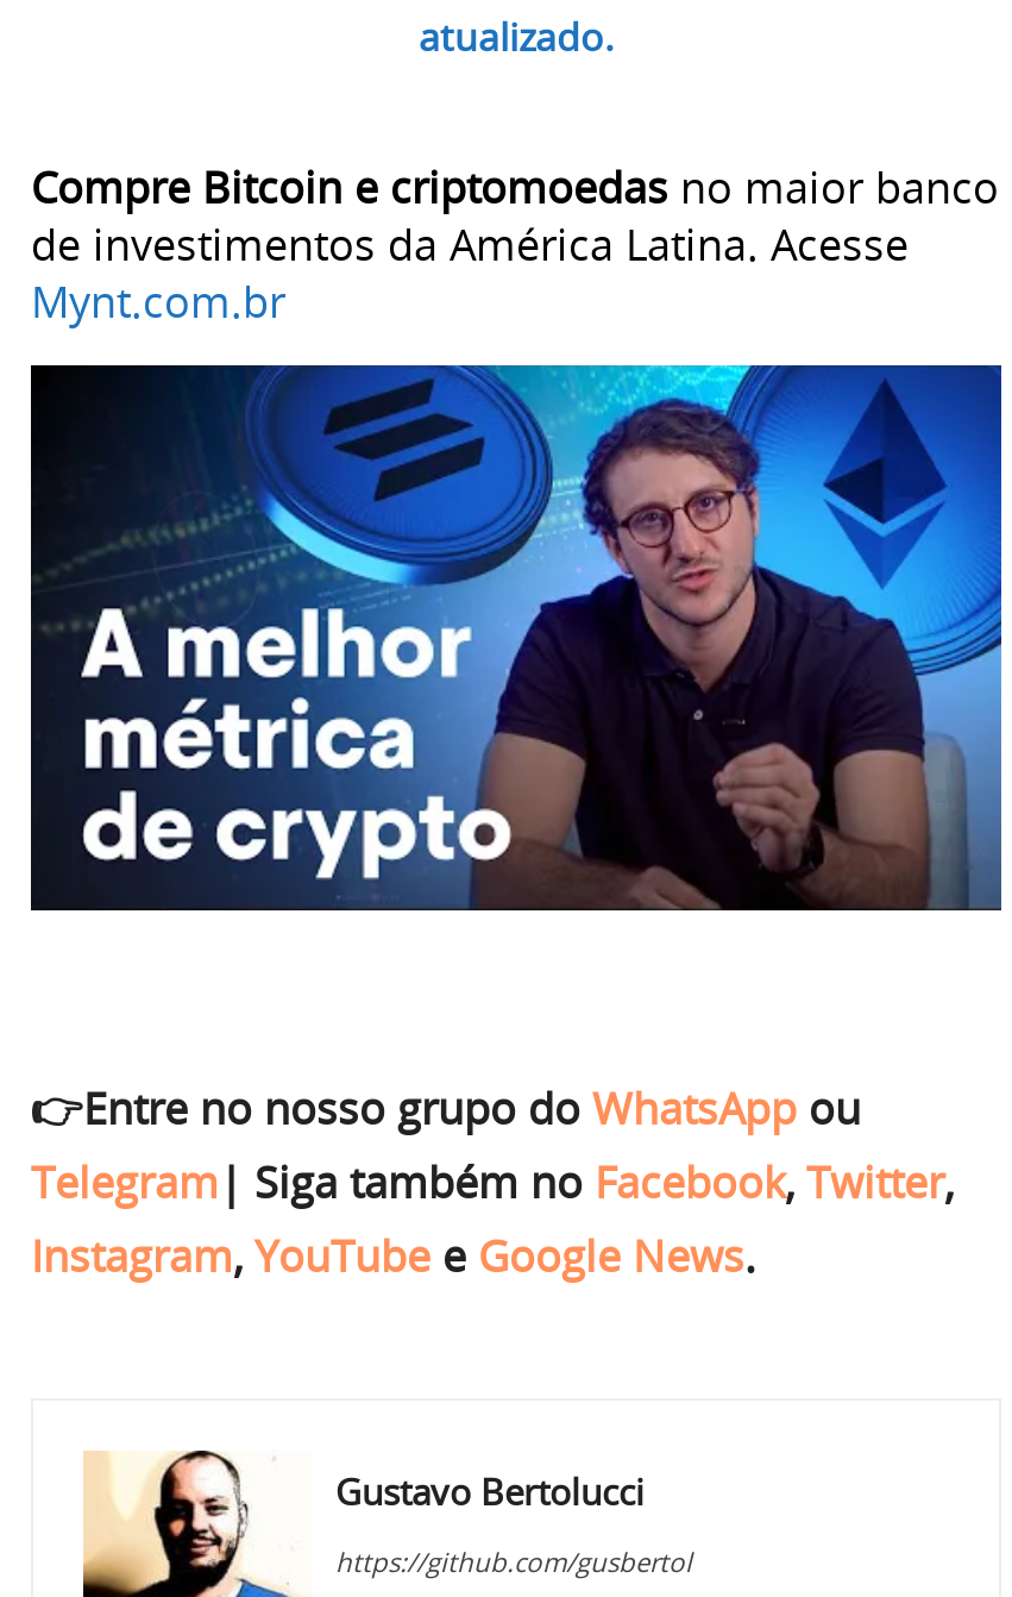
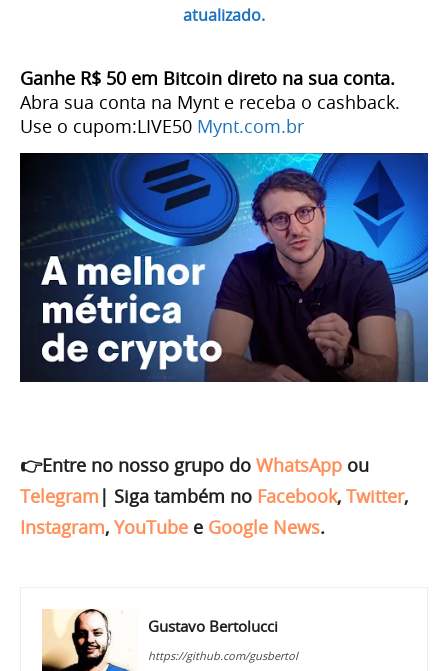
- Compre Bitcoin e criptomoedas no maior banco
- de investimentos da América Latina. Acesse
- Mynt.com.br
+ Ganhe R$ 50 em Bitcoin direto na sua conta.
+ Abra sua conta na Mynt e receba o cashback.
+ Use o cupom:LIVE50Mynt.com.br
